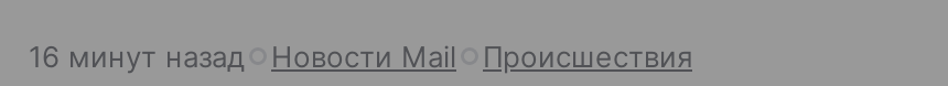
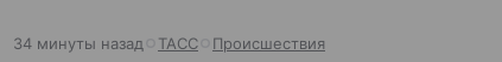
- 16 минут назад
- Новости Mail
+ 34 минуты назад
+ ТАСС
